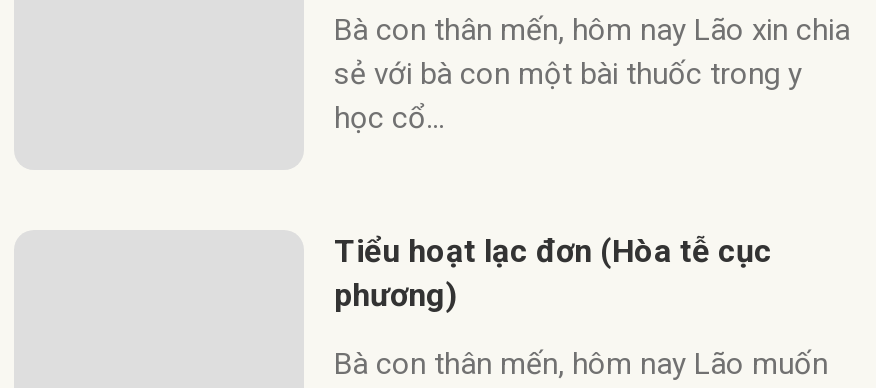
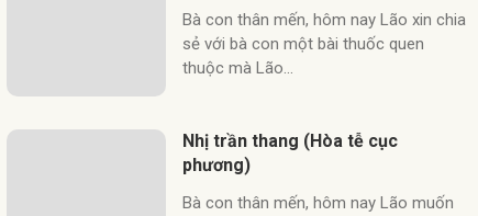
- sẻ với bà con một bài thuốc trong y
- học cổ...
+ sẻ với bà con một bài thuốc quen
+ thuộc mà Lão...

- Tiểu hoạt lạc đơn (Hòa tễ cục
+ Nhị trần thang (Hòa tễ cục
